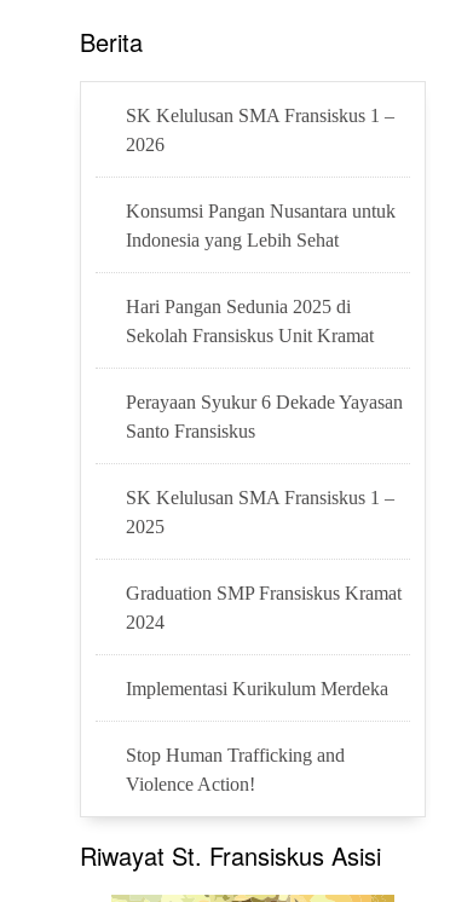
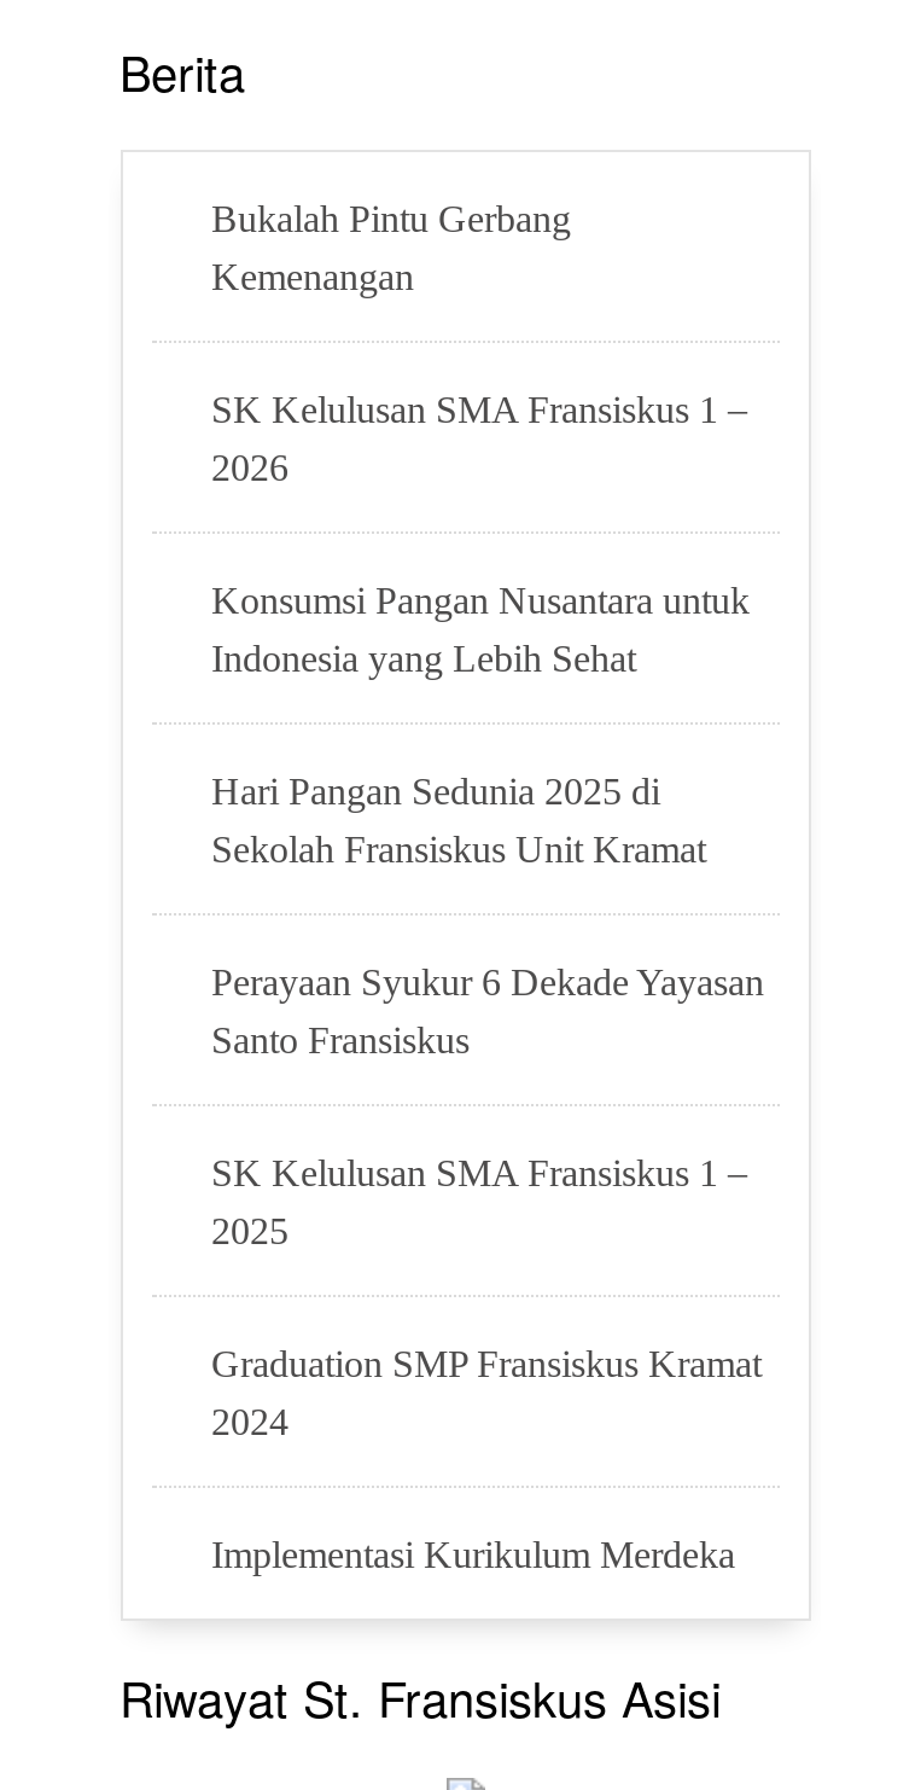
+ Bukalah Pintu Gerbang
+ Kemenangan

moved down: SK Kelulusan SMA Fransiskus 1 – | 2026 | Konsumsi Pangan Nusantara untuk | ... | 2024 | Implementasi Kurikulum Merdeka

- Stop Human Trafficking and
- Violence Action!
